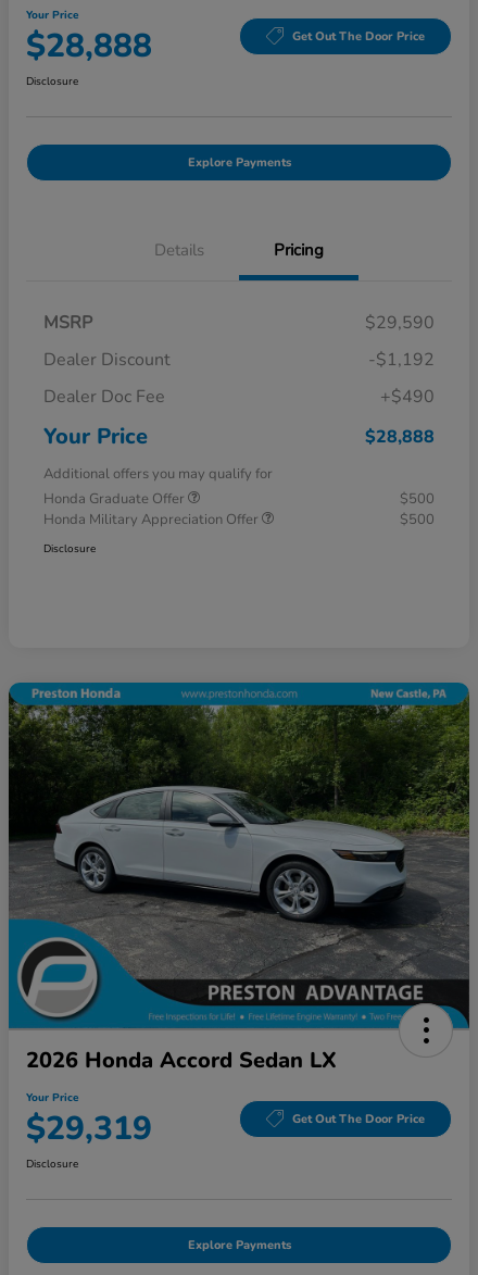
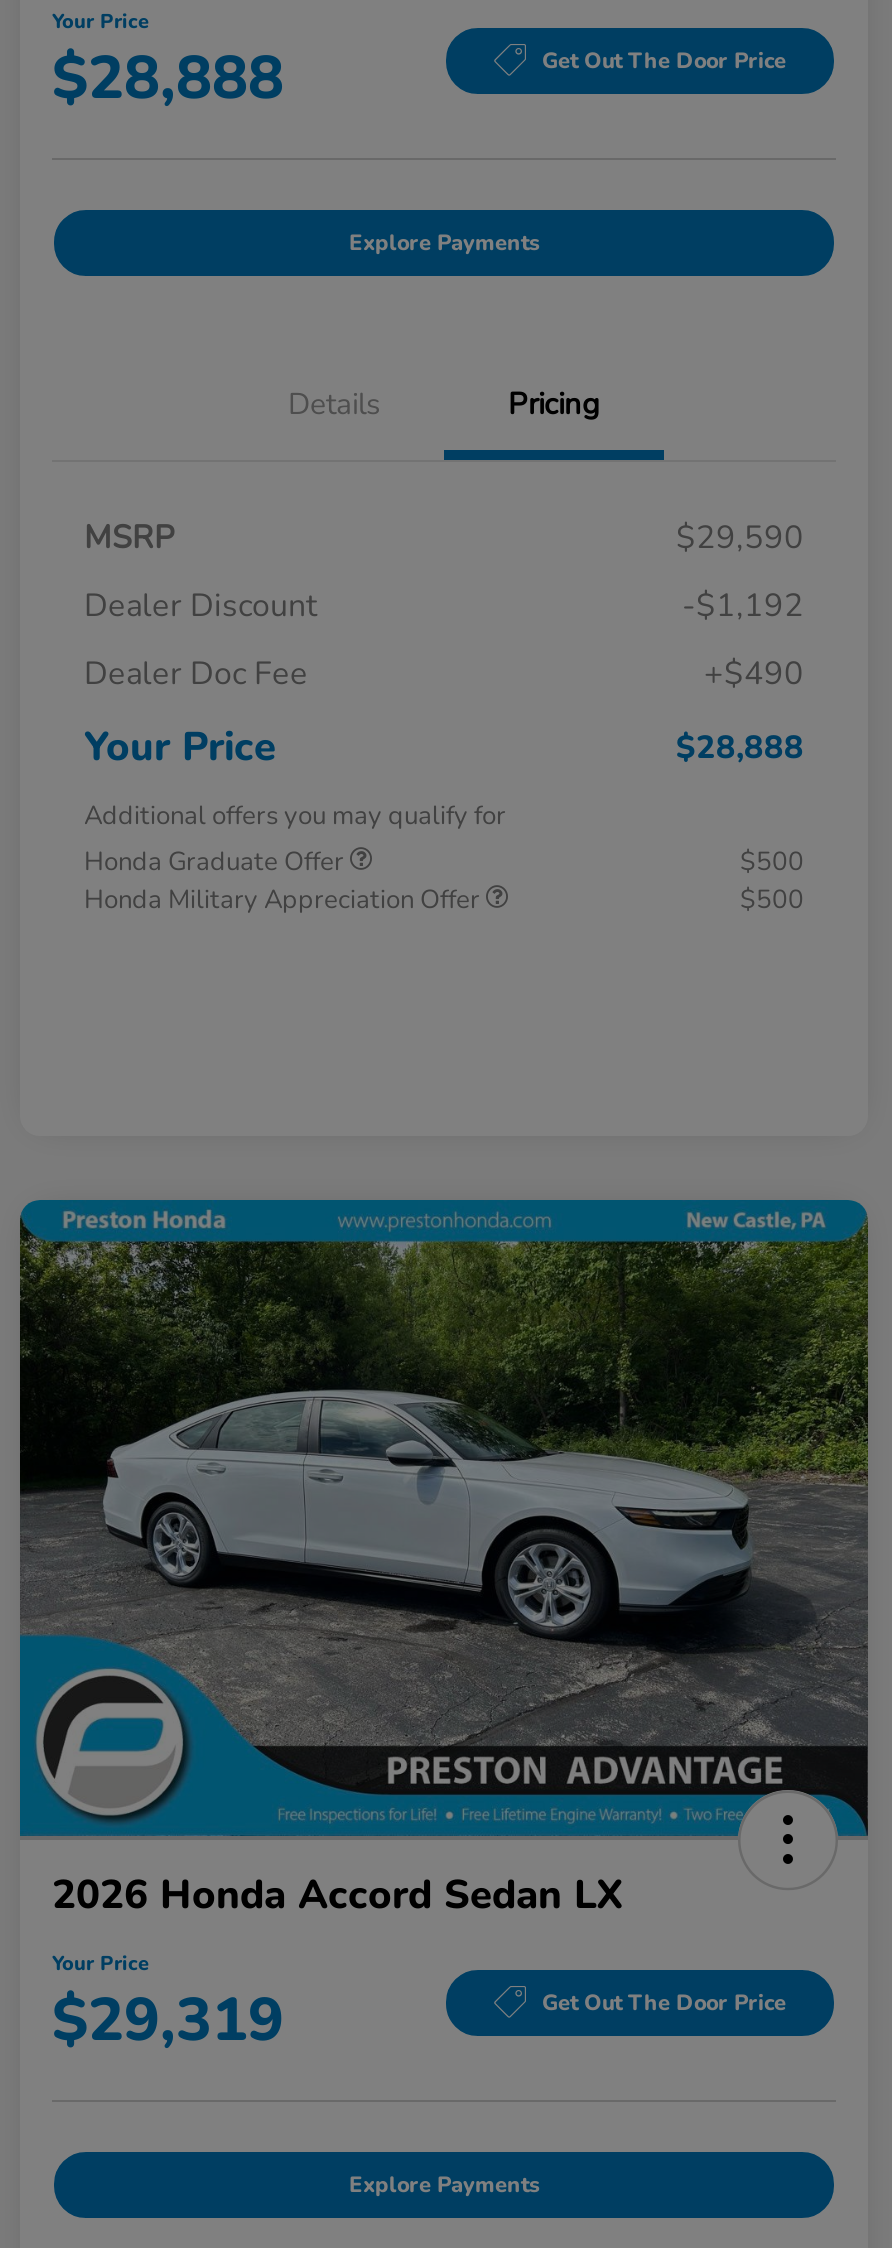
- Disclosure

- Disclosure

- Disclosure
